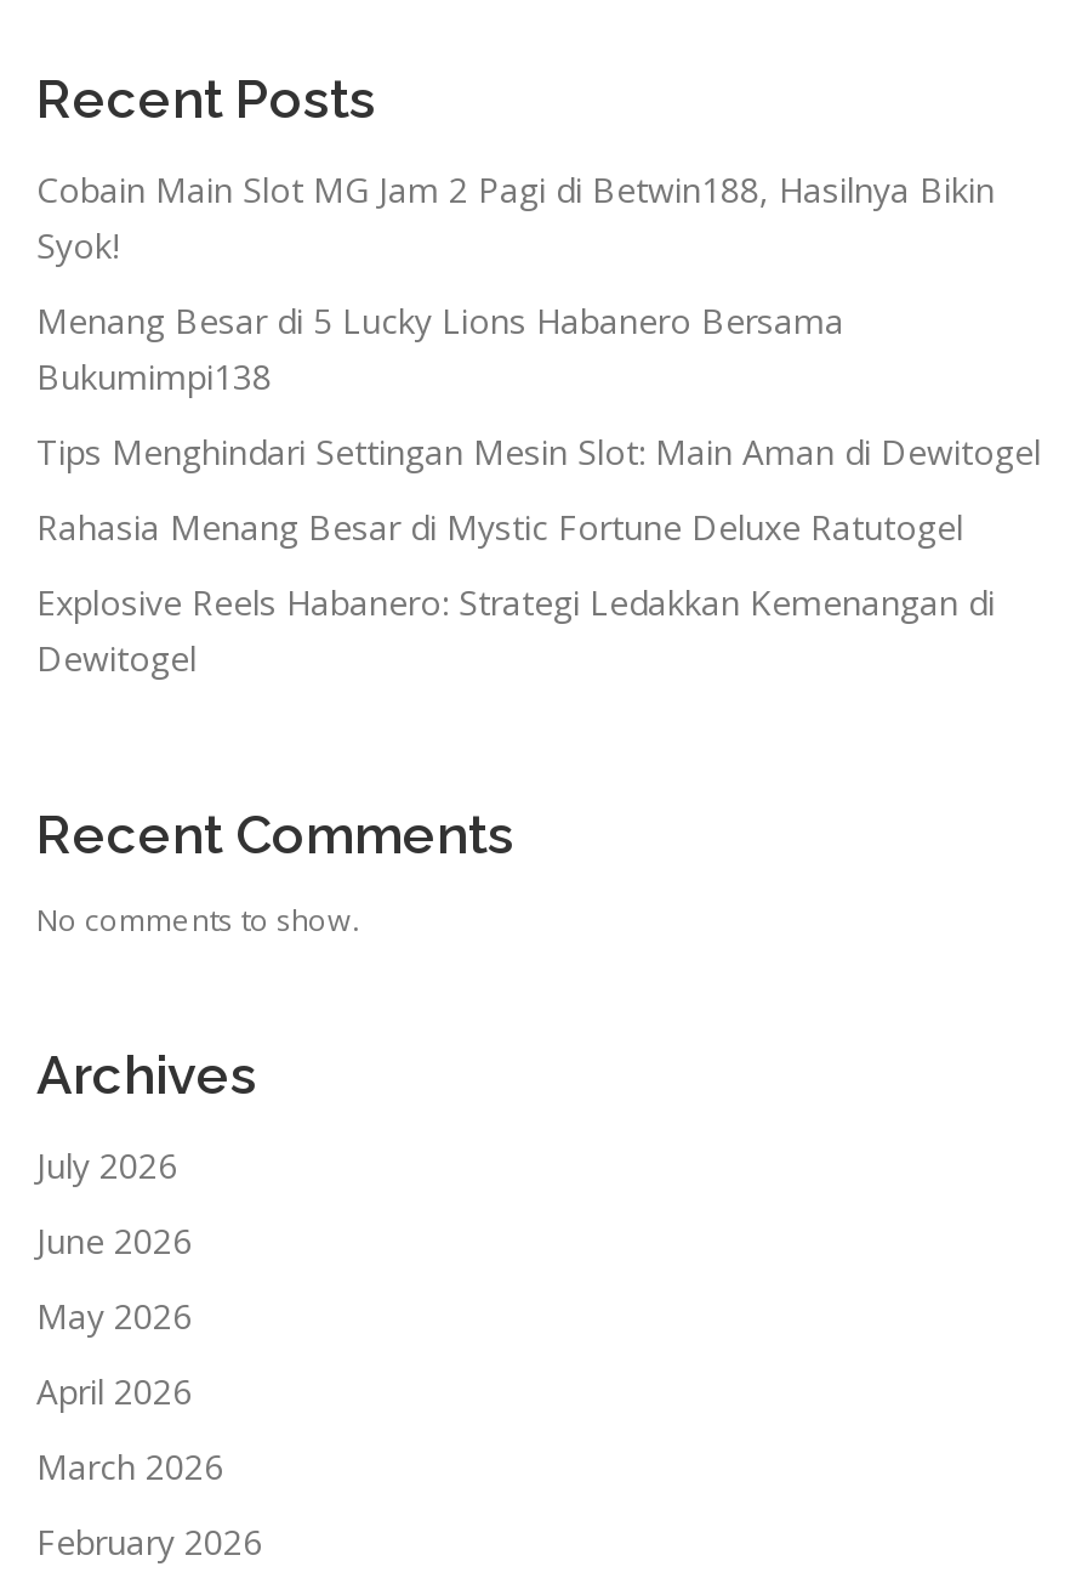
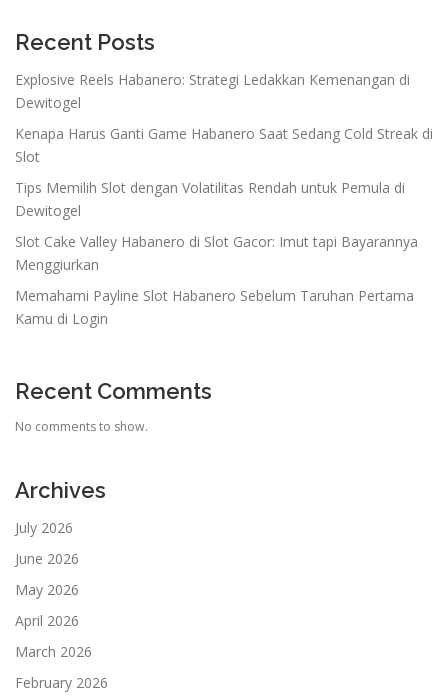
- Cobain Main Slot MG Jam 2 Pagi di Betwin188, Hasilnya Bikin
- Syok!
- Menang Besar di 5 Lucky Lions Habanero Bersama
- Bukumimpi138
- Tips Menghindari Settingan Mesin Slot: Main Aman di Dewitogel
- Rahasia Menang Besar di Mystic Fortune Deluxe Ratutogel

moved up: Explosive Reels Habanero: Strategi Ledakkan Kemenangan di | Dewitogel

+ Kenapa Harus Ganti Game Habanero Saat Sedang Cold Streak di
+ Slot
+ Tips Memilih Slot dengan Volatilitas Rendah untuk Pemula di
+ Dewitogel
+ Slot Cake Valley Habanero di Slot Gacor: Imut tapi Bayarannya
+ Menggiurkan
+ Memahami Payline Slot Habanero Sebelum Taruhan Pertama
+ Kamu di Login
